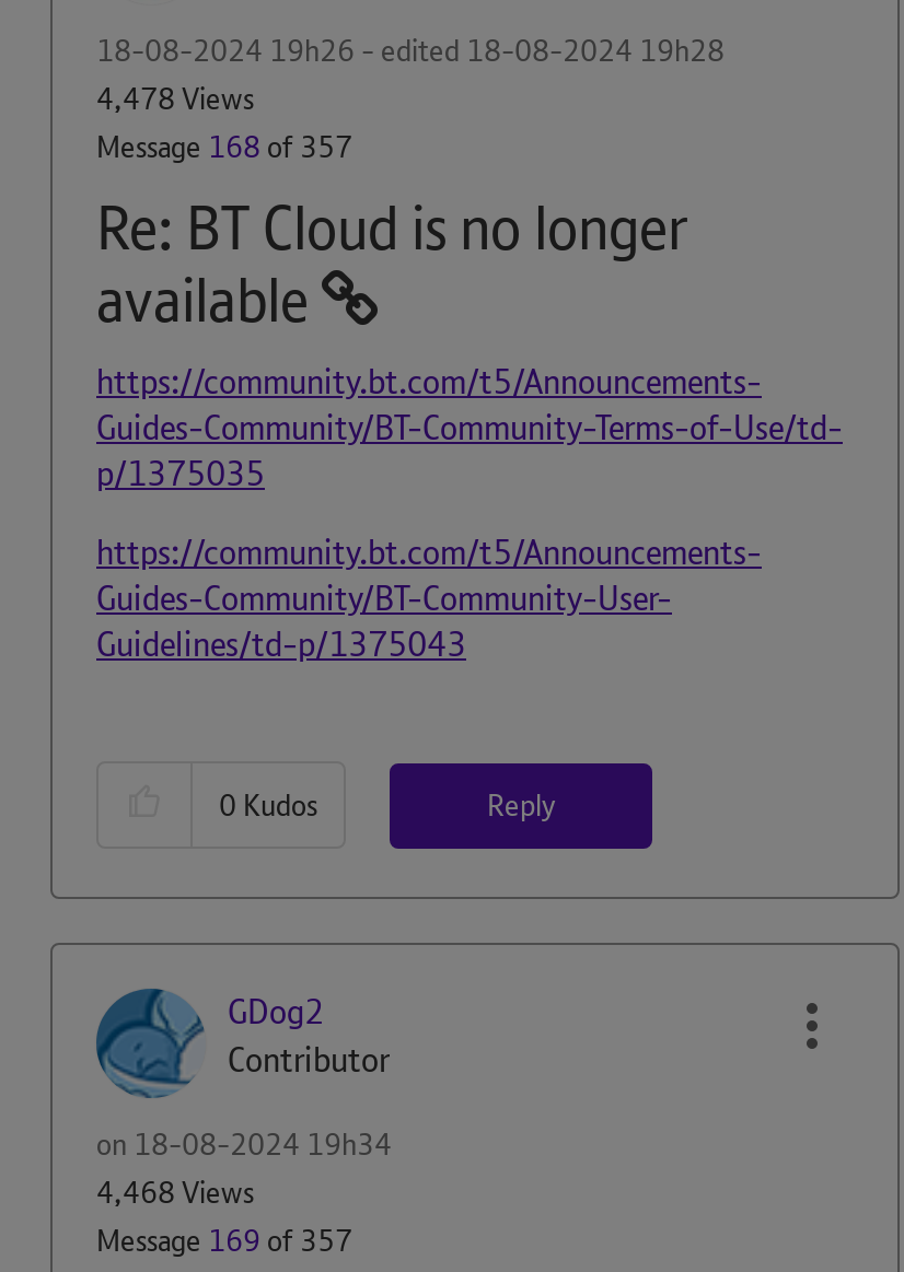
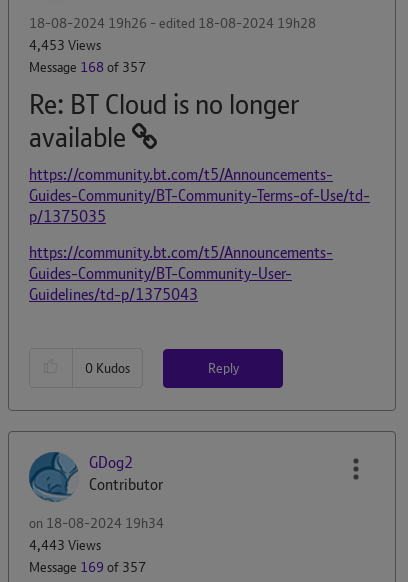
- 4,478 Views
+ 4,453 Views

- 4,468 Views
+ 4,443 Views
